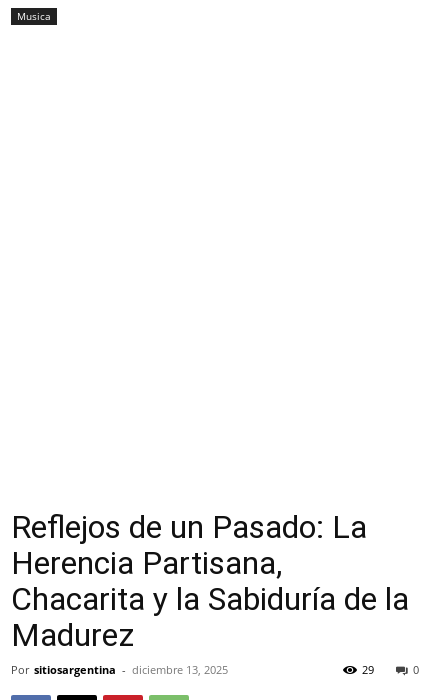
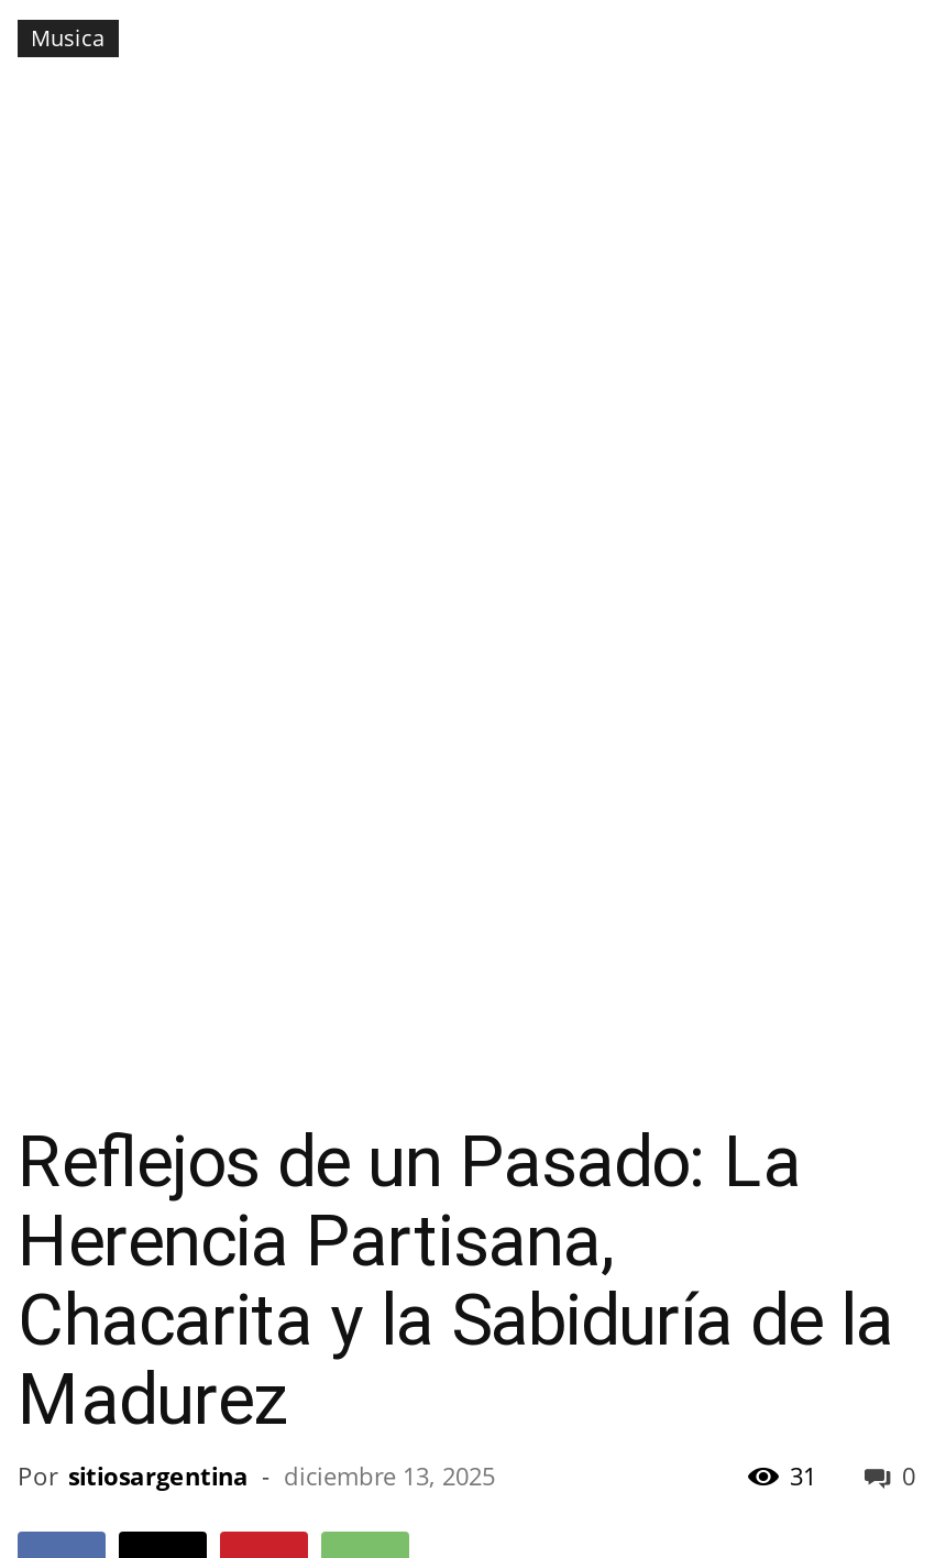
- 29
+ 31
